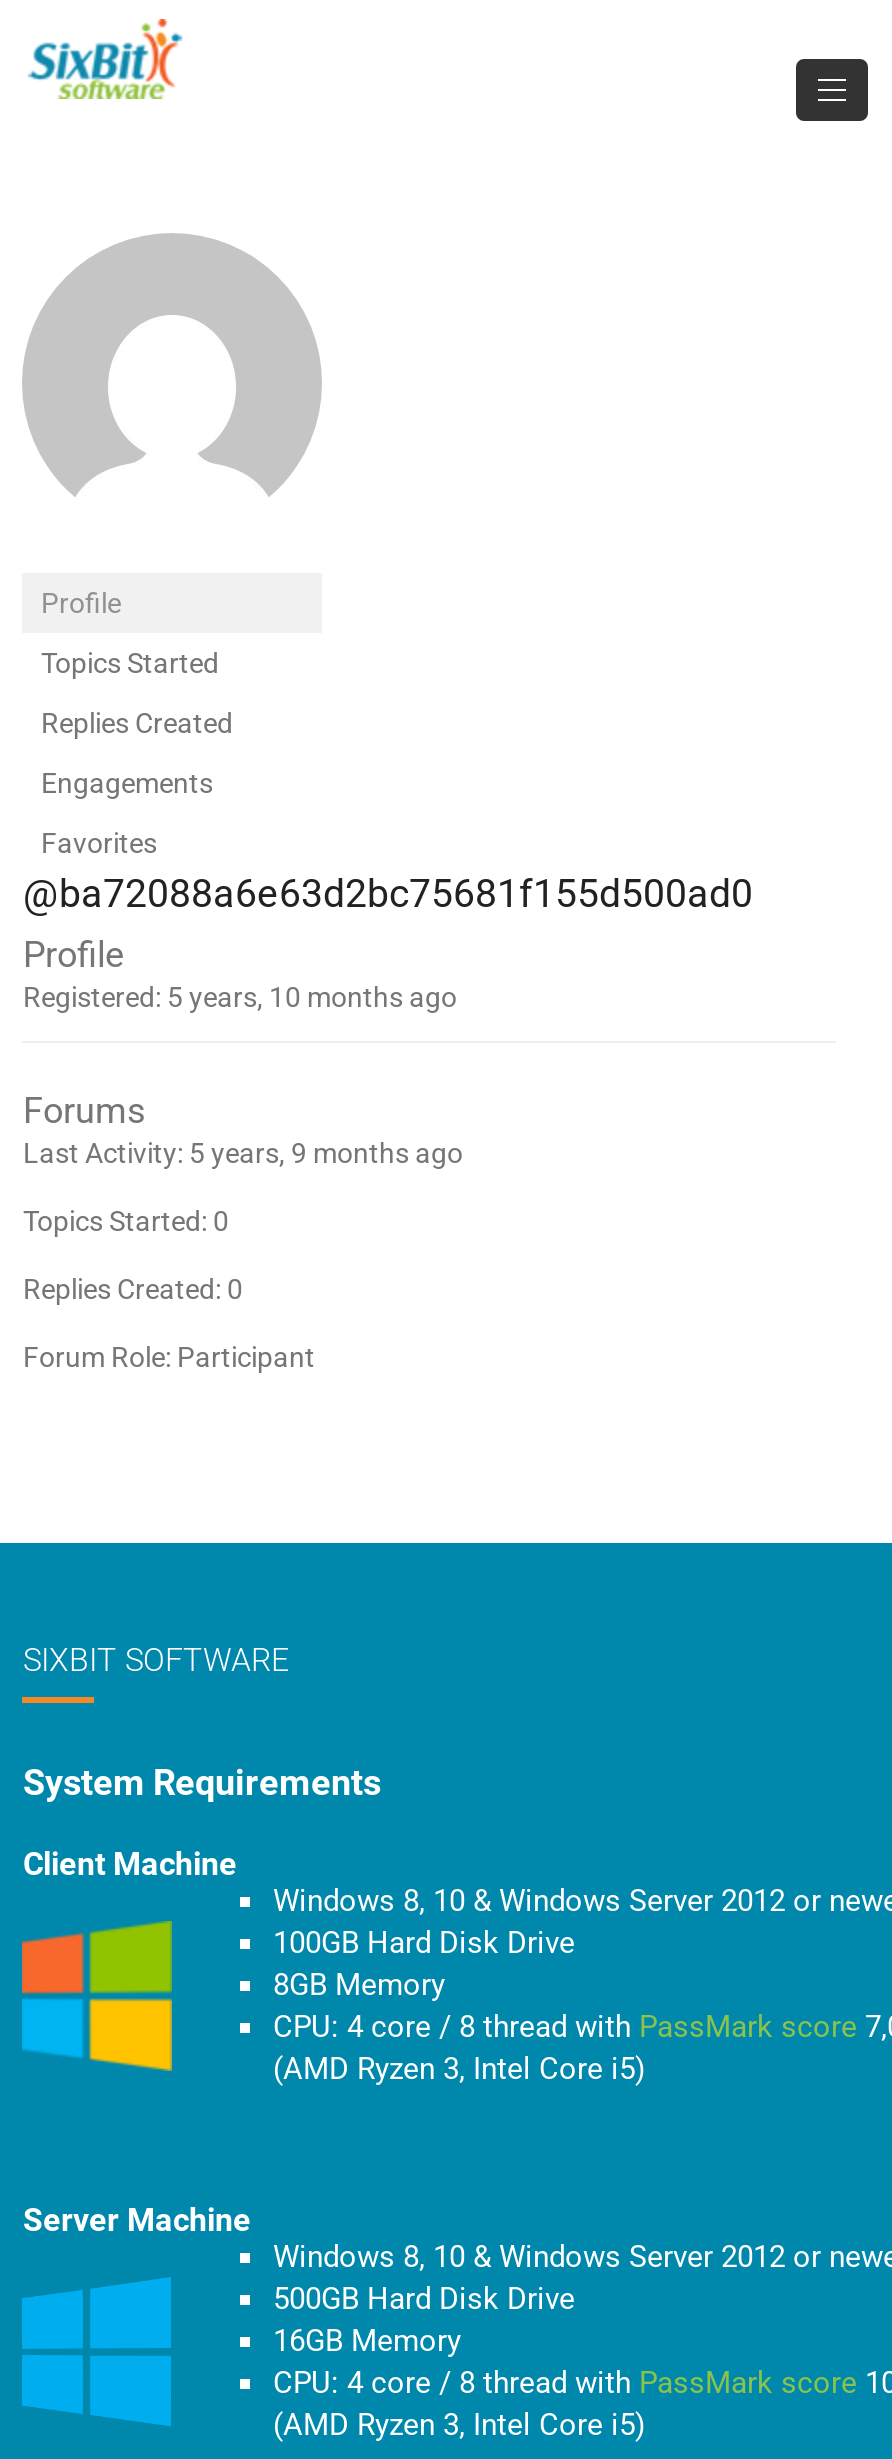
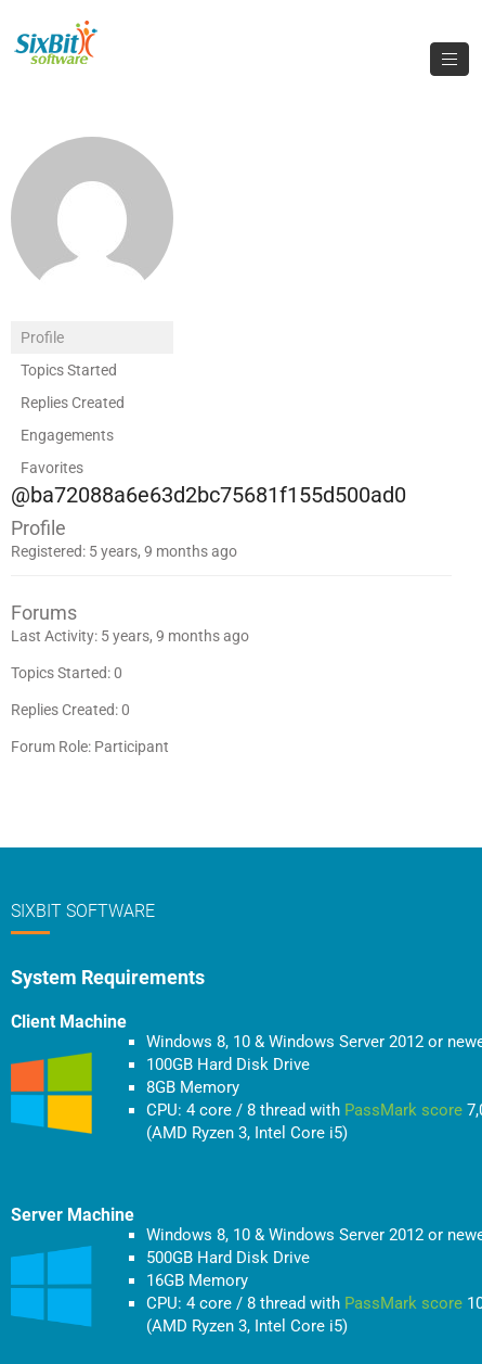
- Registered: 5 years, 10 months ago
+ Registered: 5 years, 9 months ago
